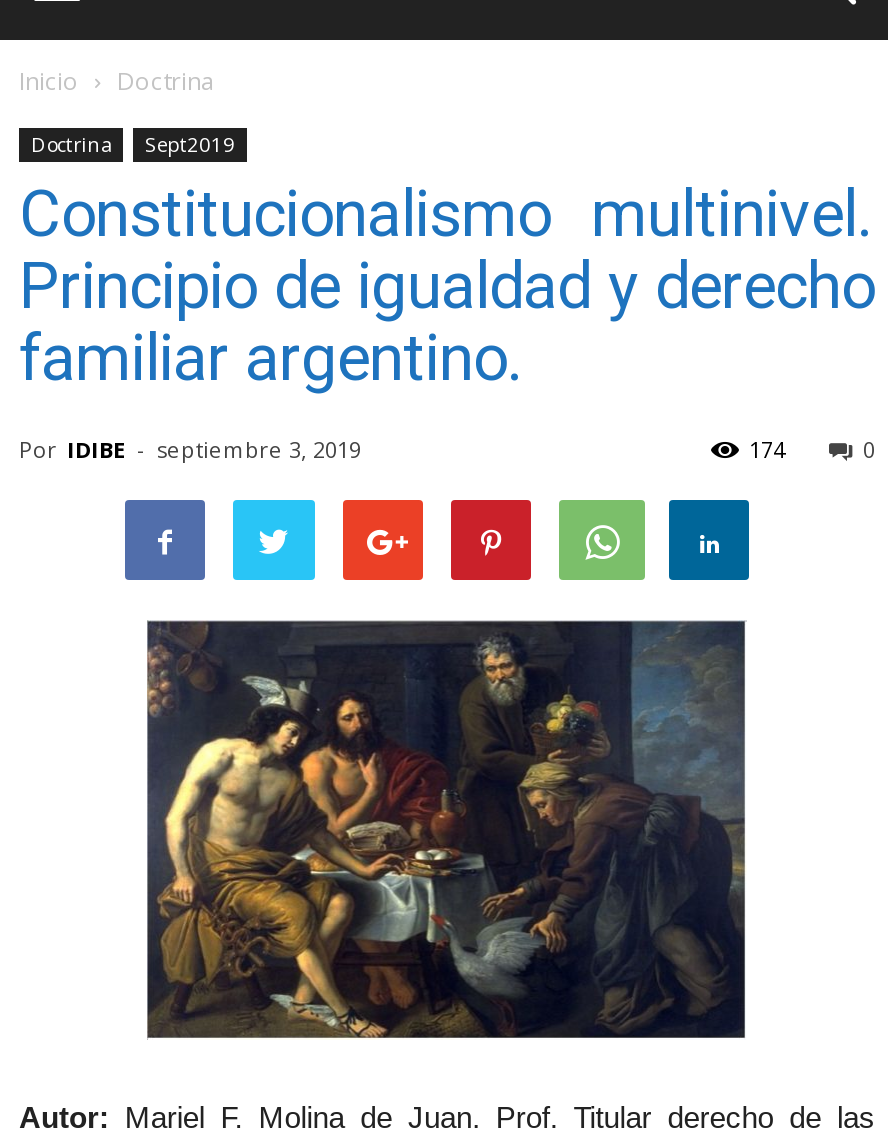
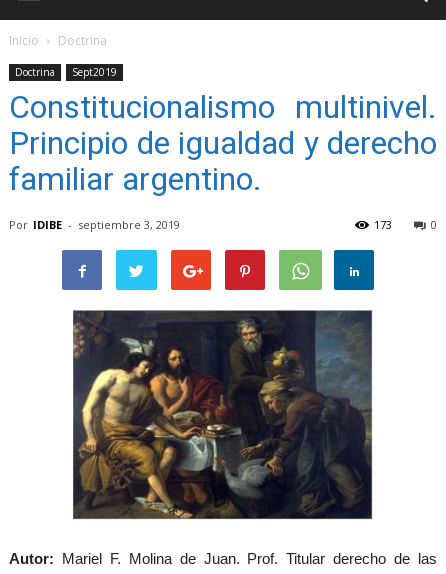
- 174
+ 173
